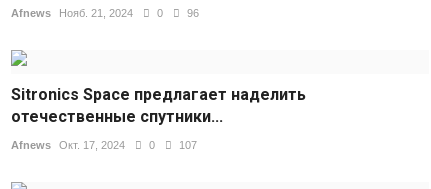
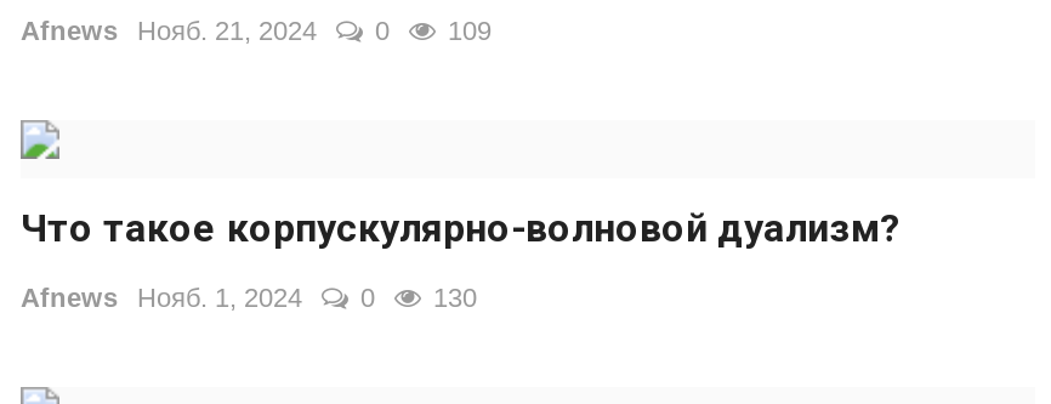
- 96
+ 109

- Sitronics Space предлагает наделить
- отечественные спутники...
+ Что такое корпускулярно-волновой дуализм?

- Окт. 17, 2024
+ Нояб. 1, 2024

- 107
+ 130
